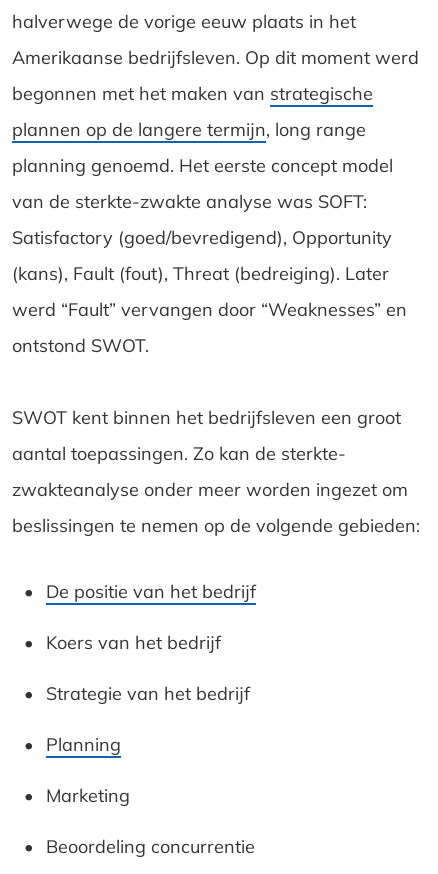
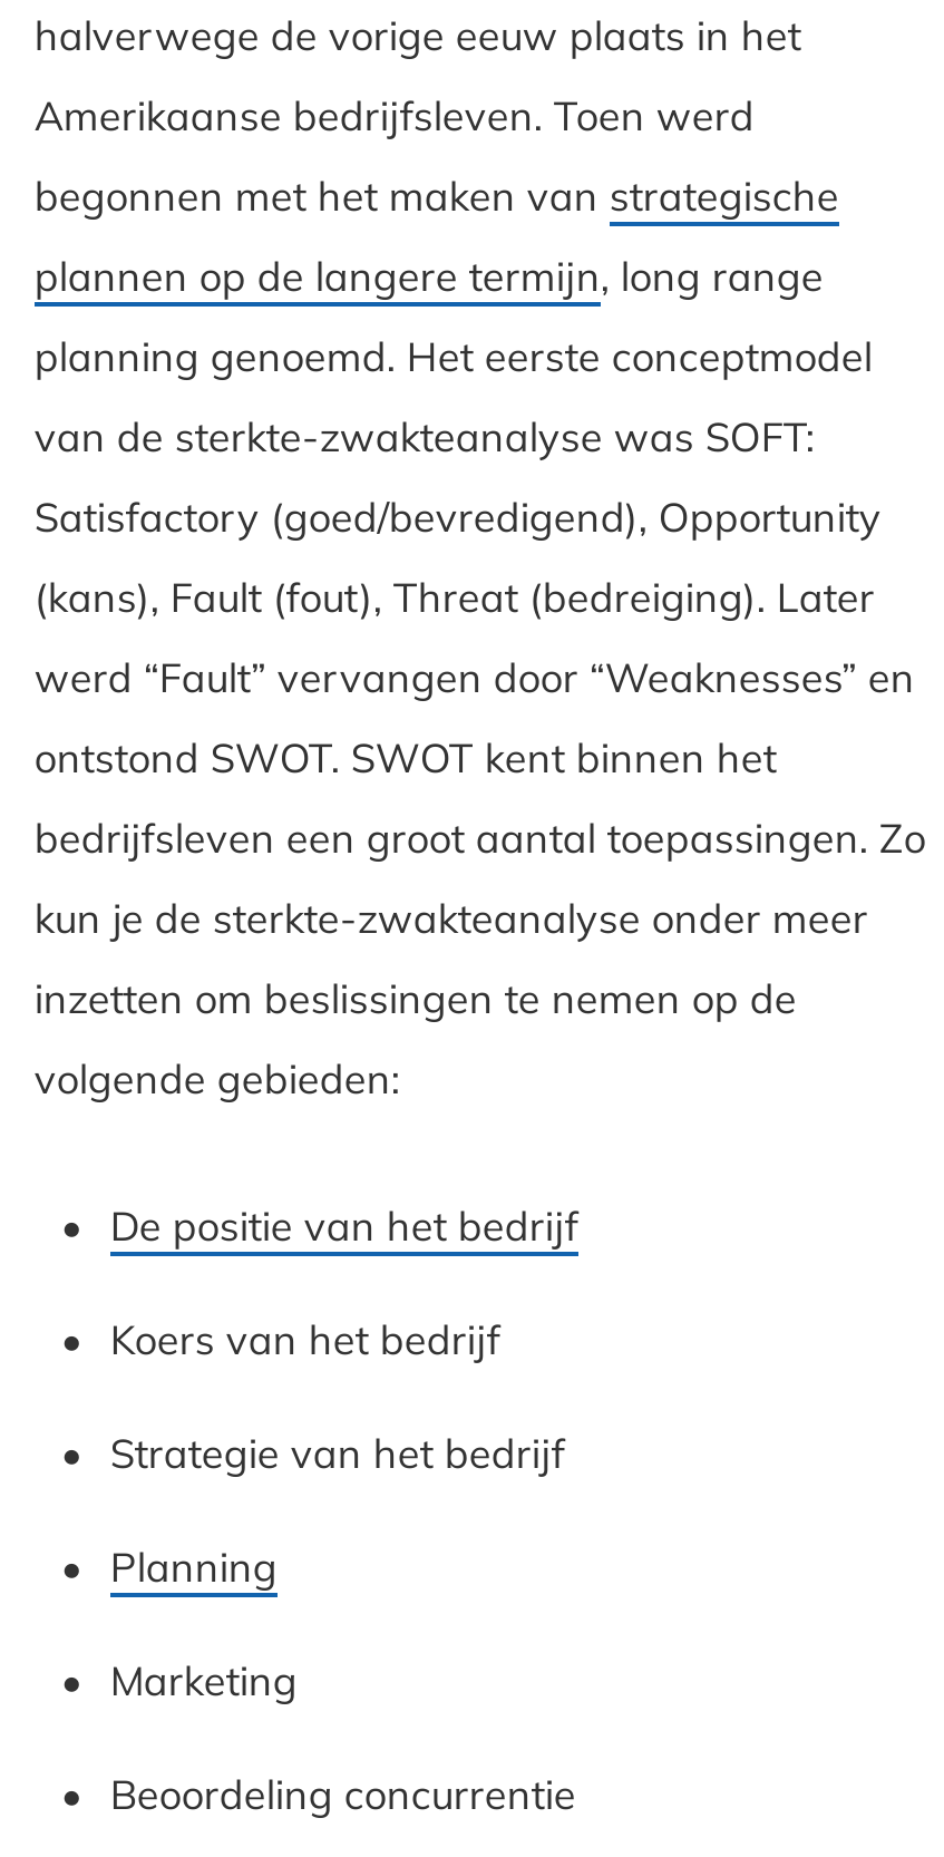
- Amerikaanse bedrijfsleven. Op dit moment werd
+ Amerikaanse bedrijfsleven. Toen werd

- ontstond SWOT.
+ ontstond SWOT. SWOT kent binnen het

- SWOT kent binnen het bedrijfsleven een groot
+ bedrijfsleven een groot aantal toepassingen. Zo

- aantal toepassingen. Zo kan de sterkte-
+ kun je de sterkte-zwakteanalyse onder meer

- zwakteanalyse onder meer worden ingezet om
+ inzetten om beslissingen te nemen op de

- beslissingen te nemen op de volgende gebieden:
+ volgende gebieden:
